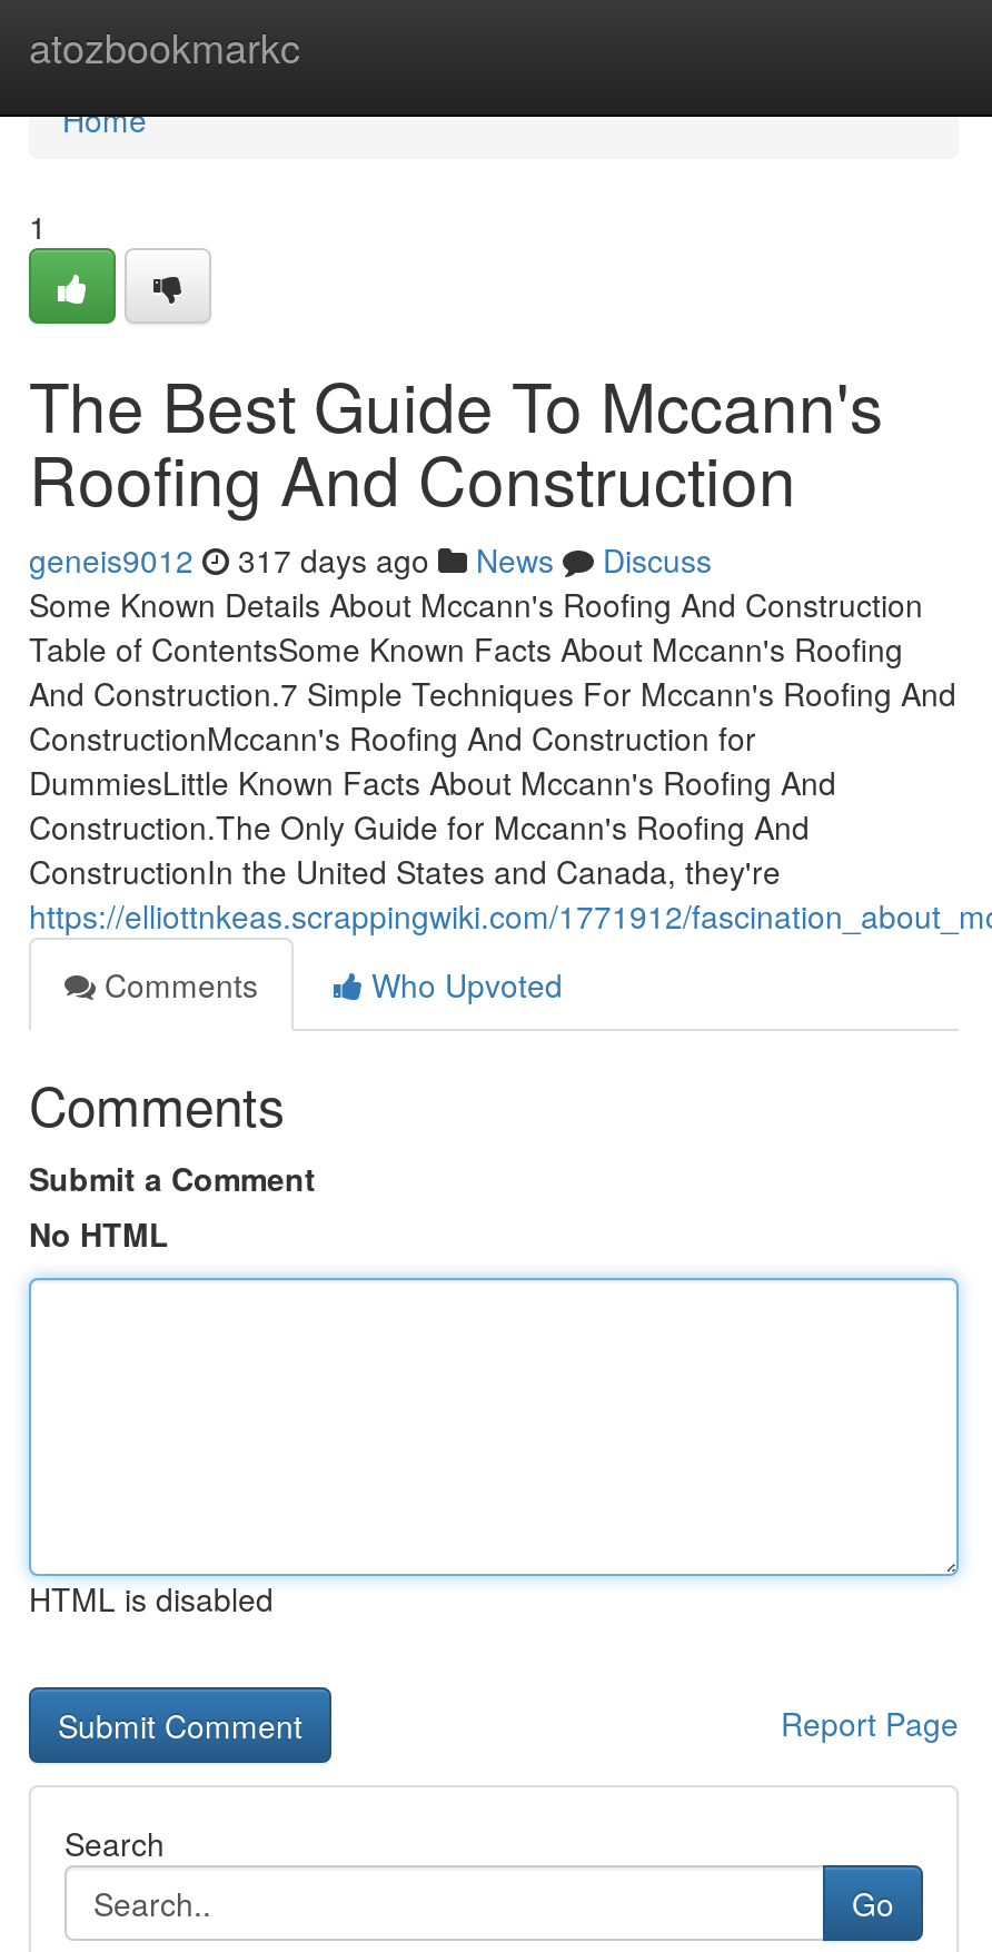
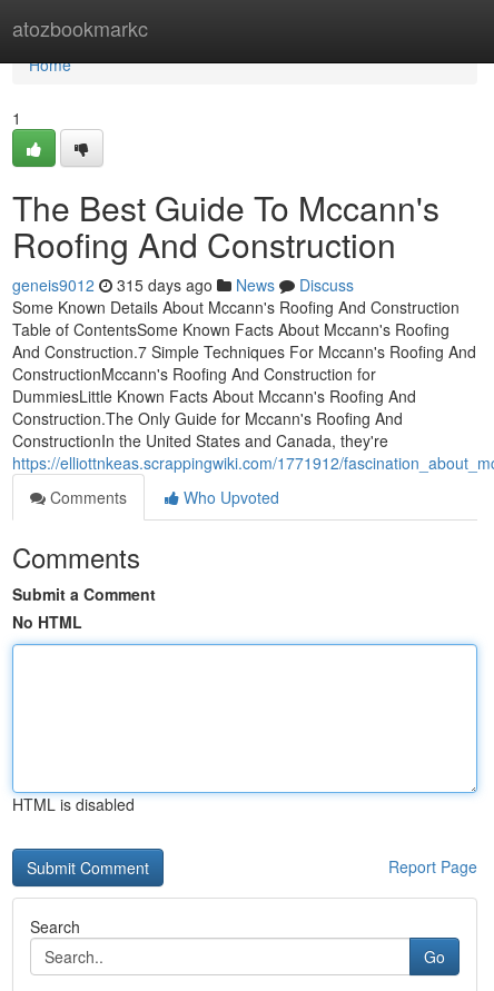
- geneis9012 317 days ago News Discuss
+ geneis9012 315 days ago News Discuss
